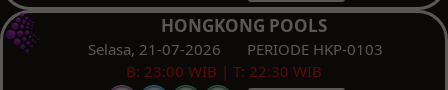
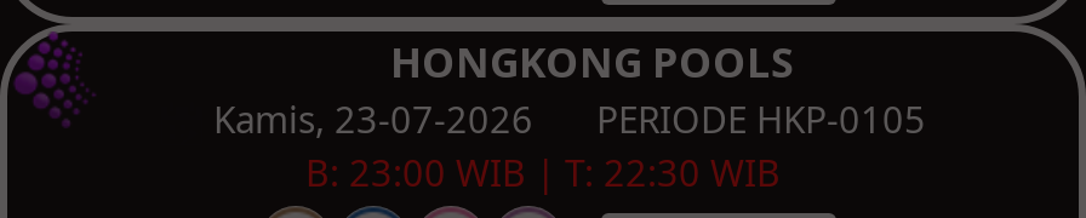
- Selasa, 21-07-2026
- PERIODE HKP-0103
+ Kamis, 23-07-2026
+ PERIODE HKP-0105
